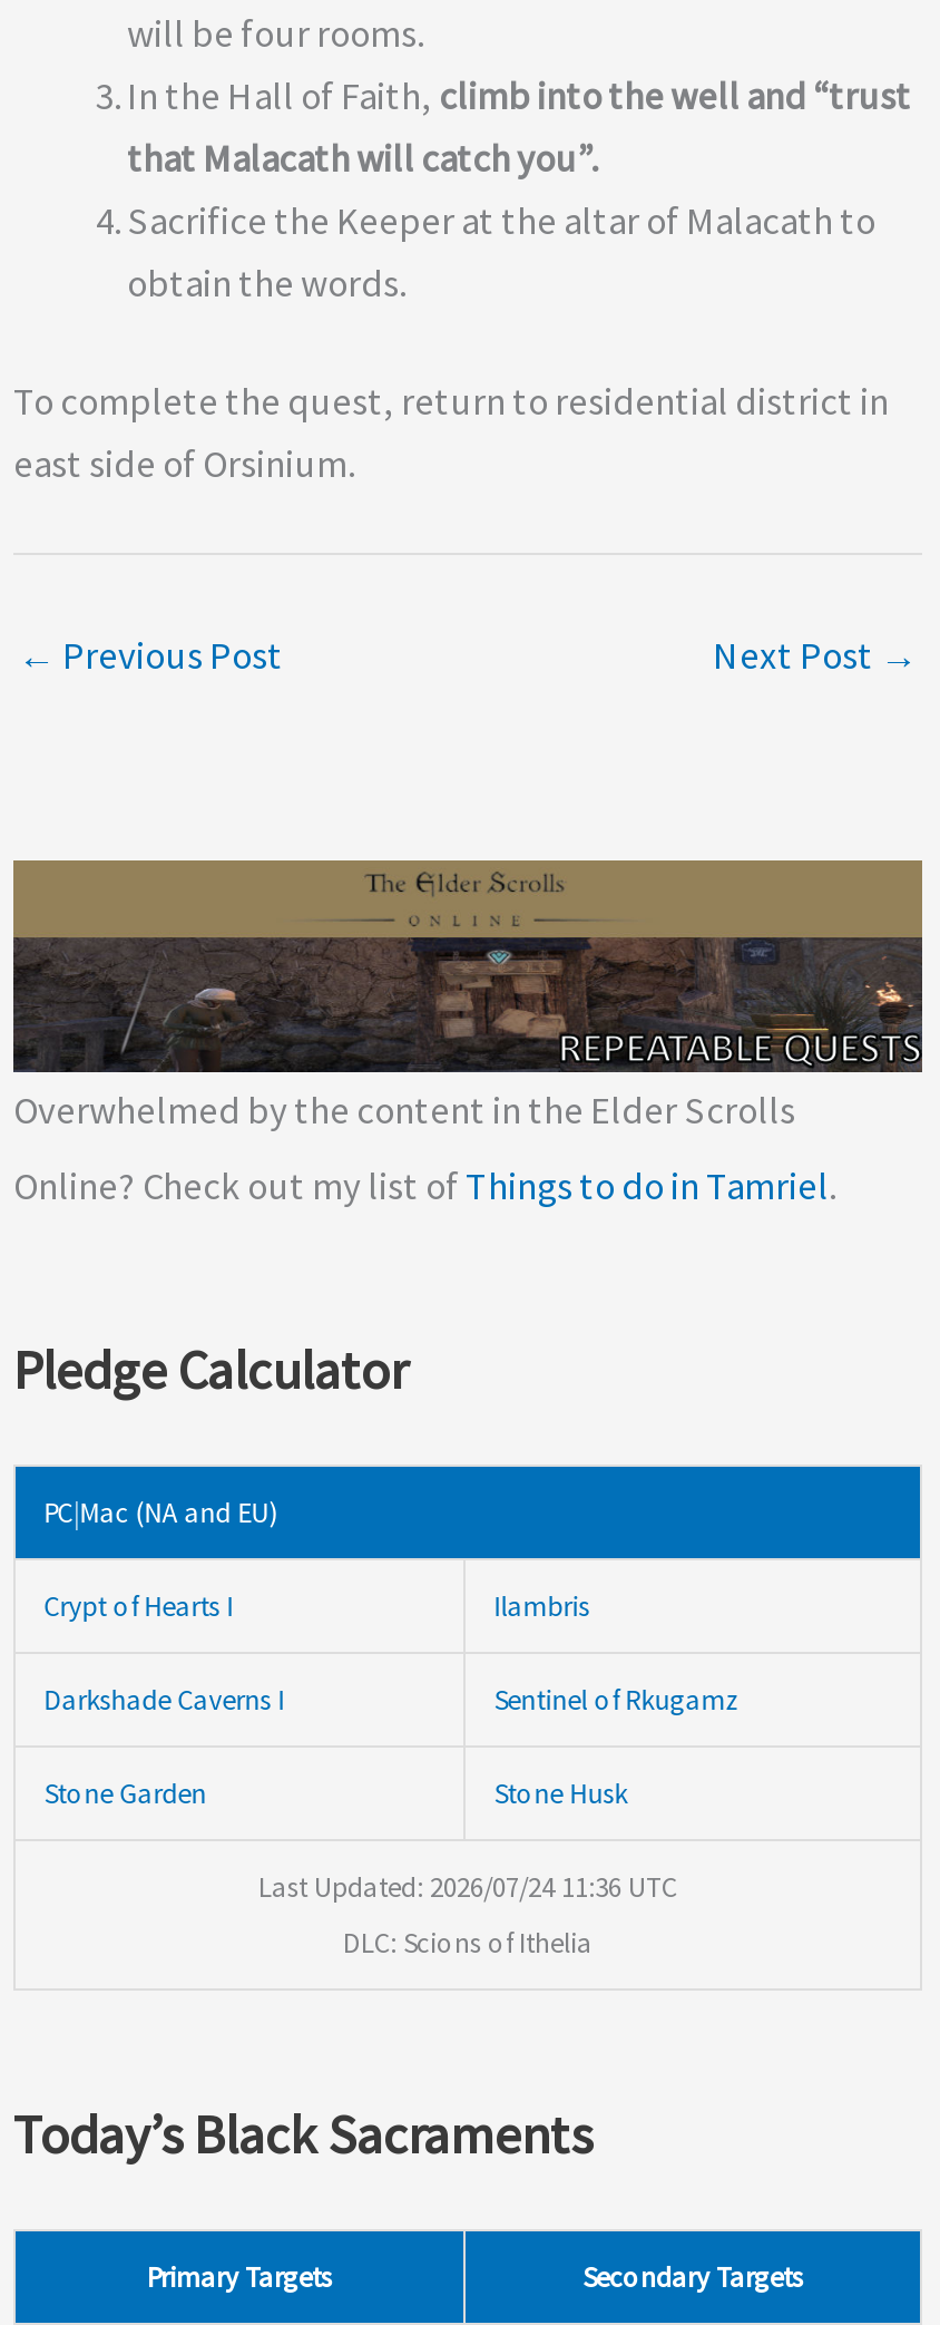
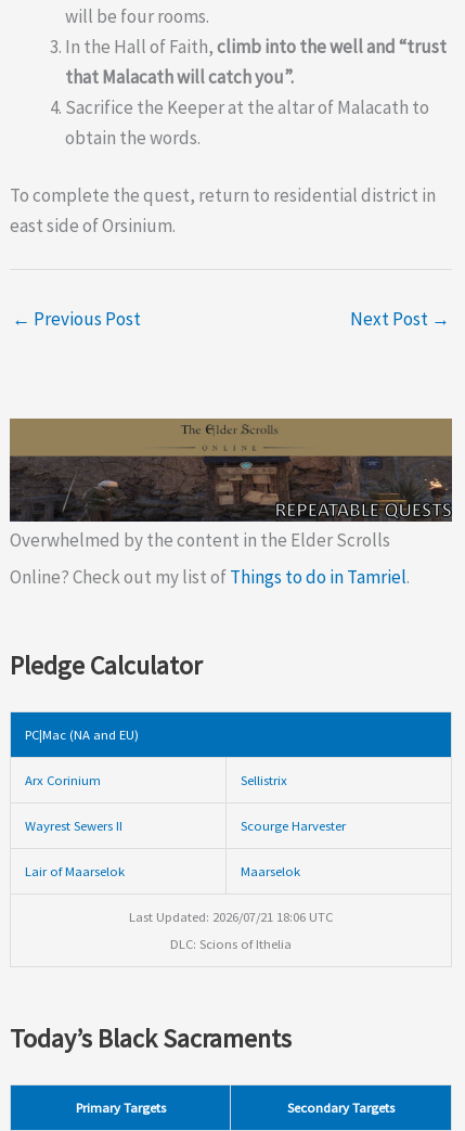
- Crypt of Hearts I
- Ilambris
+ Arx Corinium
+ Sellistrix

- Darkshade Caverns I
- Sentinel of Rkugamz
+ Wayrest Sewers II
+ Scourge Harvester

- Stone Garden
- Stone Husk
+ Lair of Maarselok
+ Maarselok

- Last Updated: 2026/07/24 11:36 UTC
+ Last Updated: 2026/07/21 18:06 UTC
